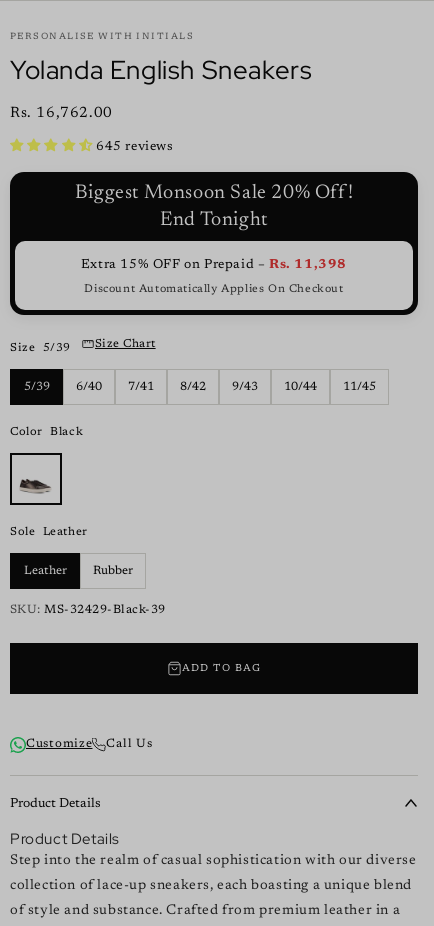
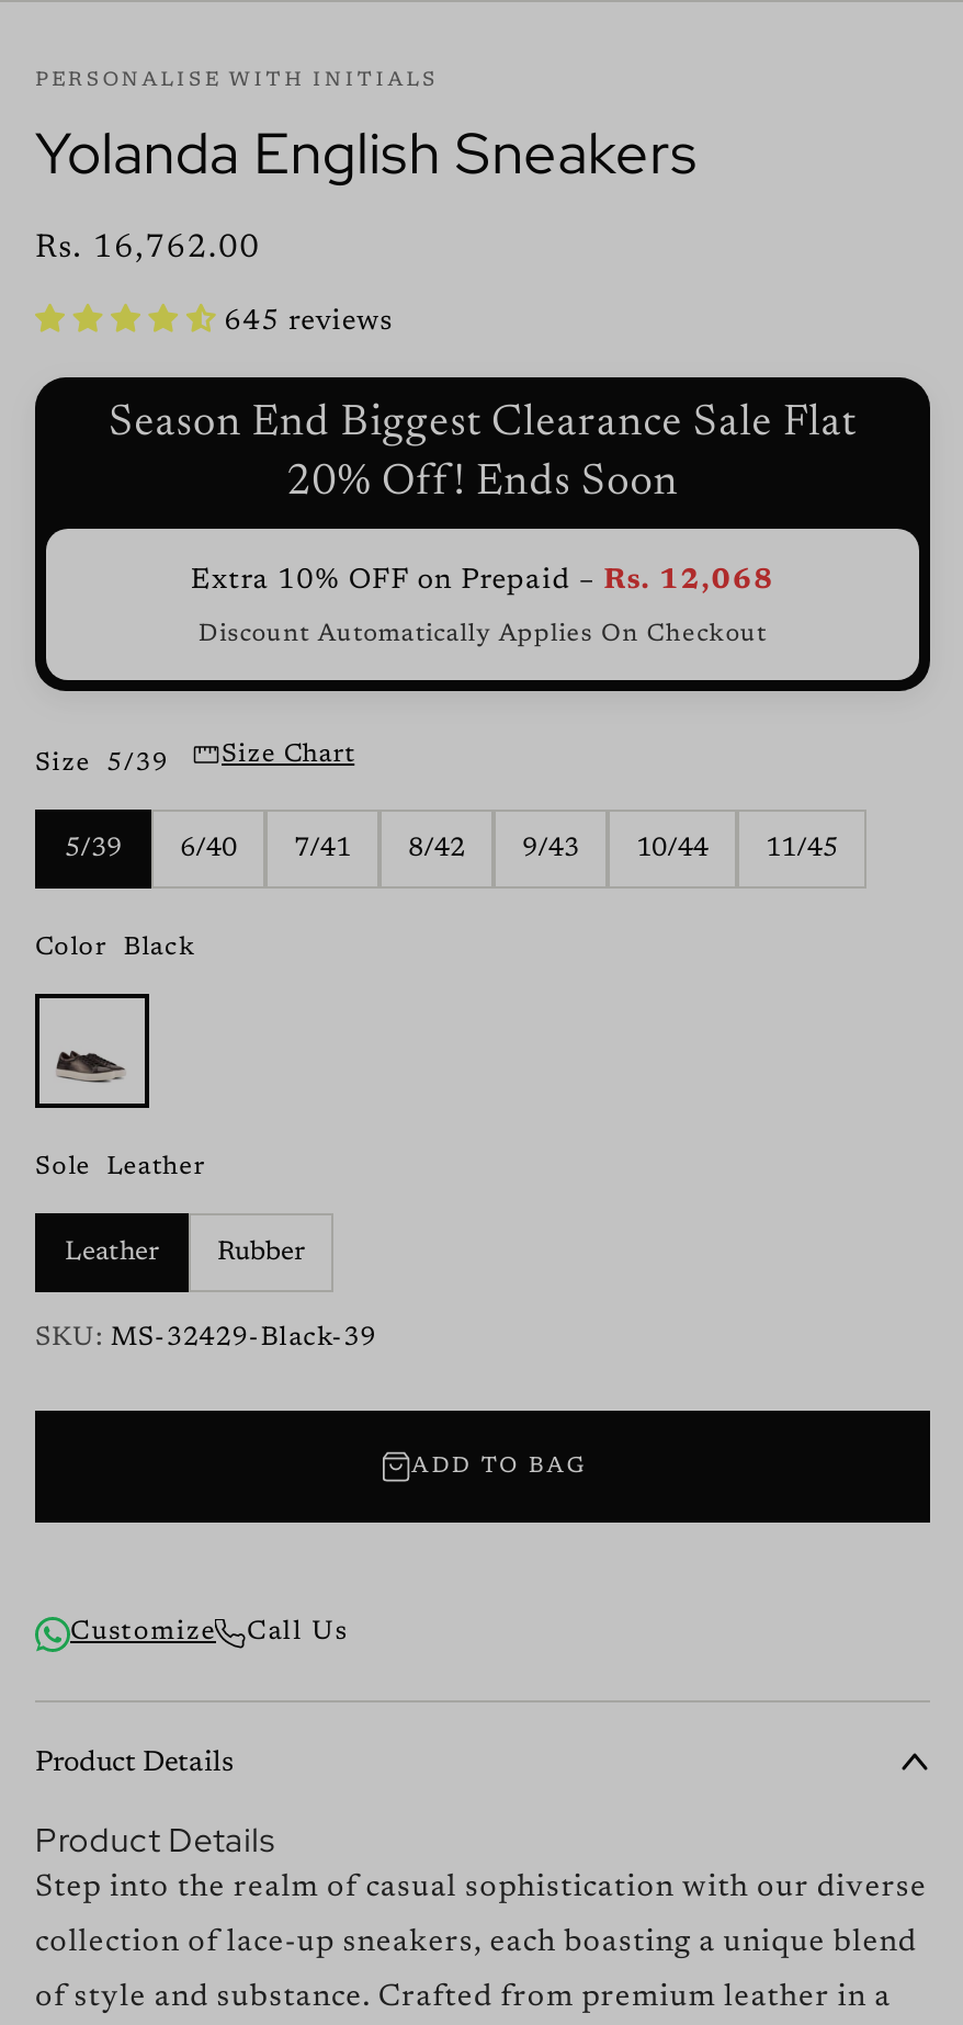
- Biggest Monsoon Sale 20% Off!
- End Tonight
+ Season End Biggest Clearance Sale Flat
+ 20% Off! Ends Soon

- Extra 15% OFF on Prepaid – Rs. 11,398
+ Extra 10% OFF on Prepaid – Rs. 12,068
